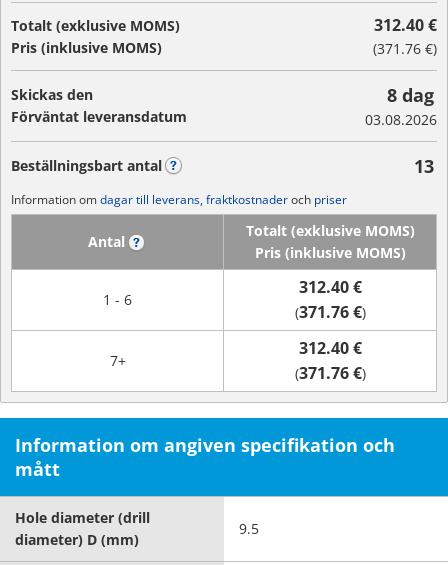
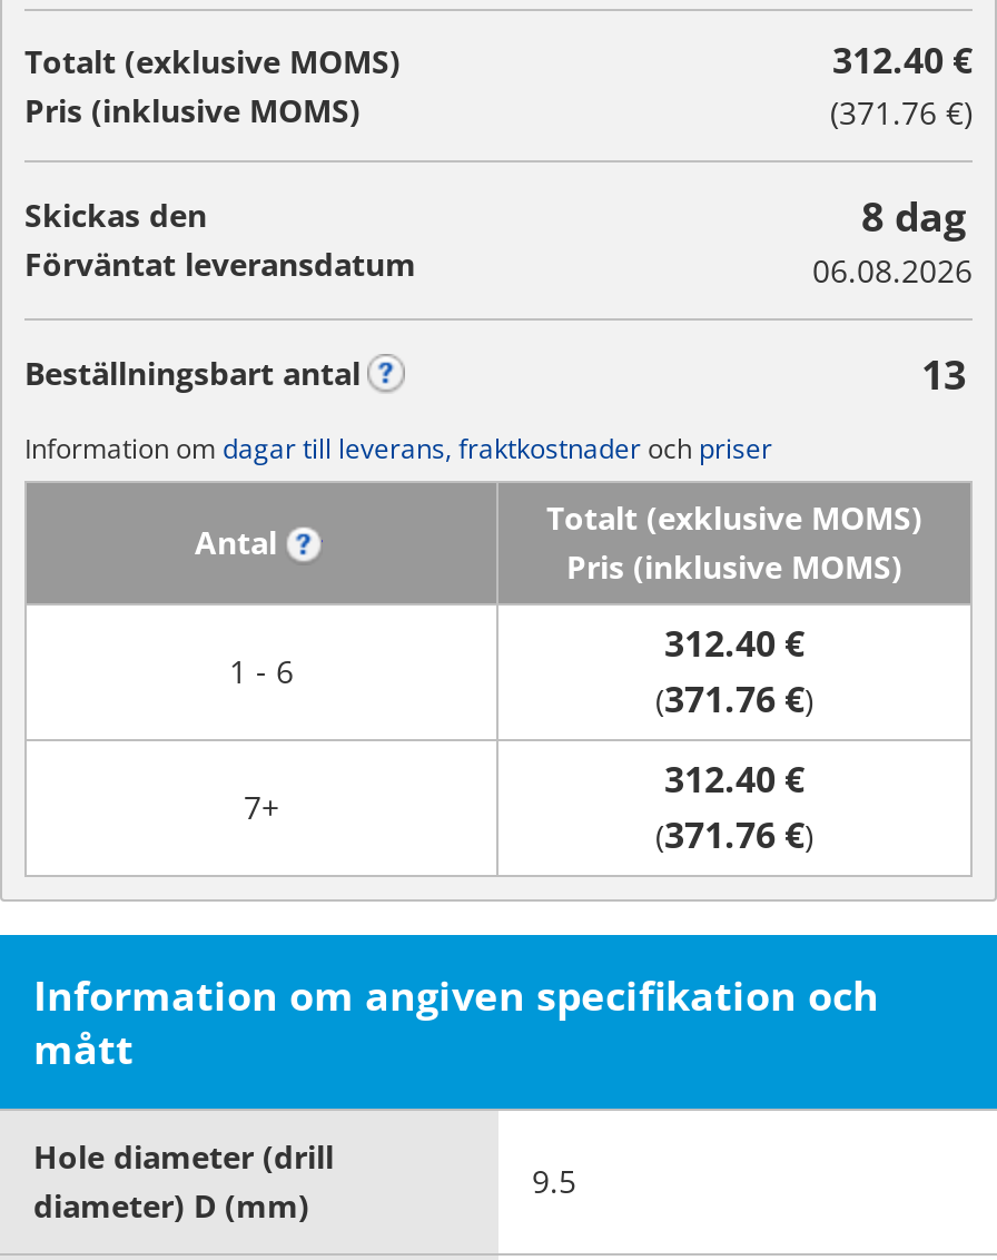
- 03.08.2026
+ 06.08.2026
